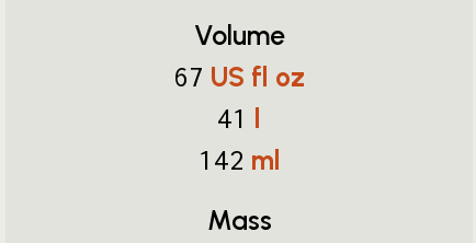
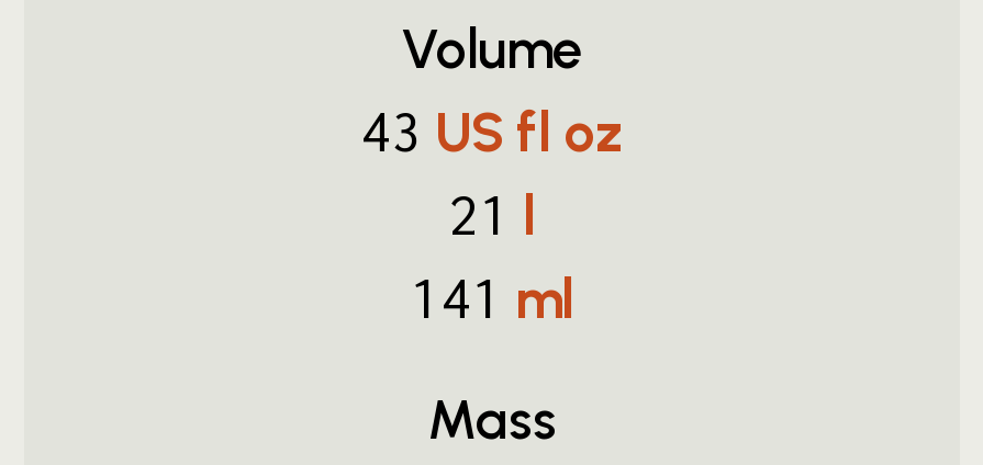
- 67 US fl oz
+ 43 US fl oz

- 41 l
+ 21 l

- 142 ml
+ 141 ml
